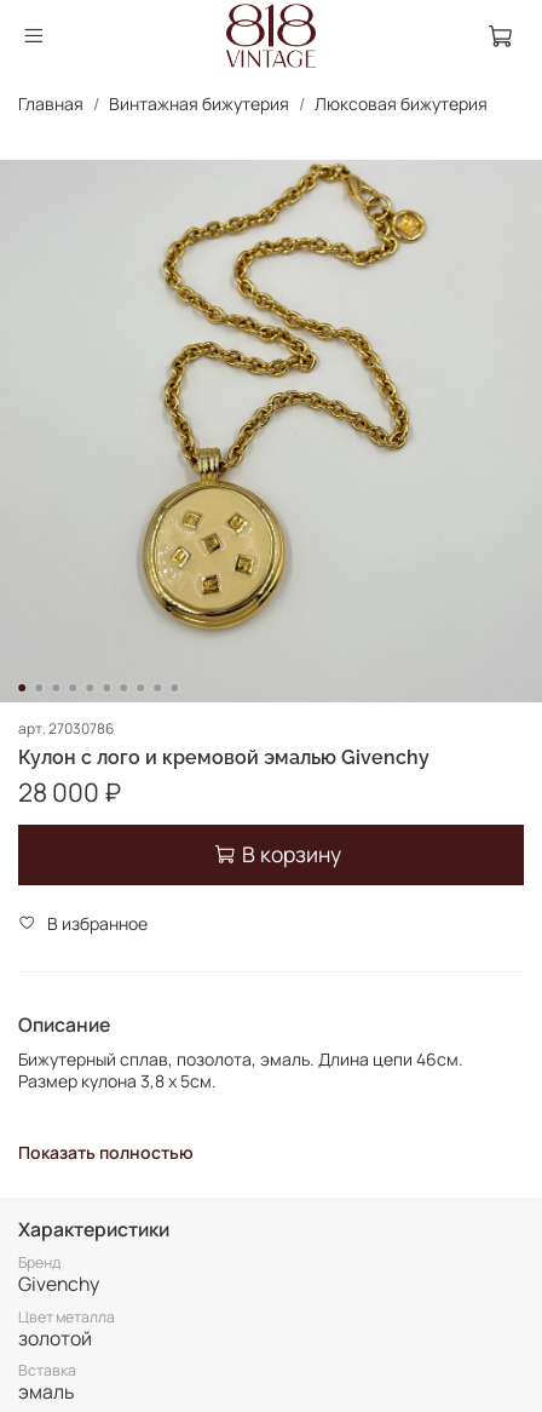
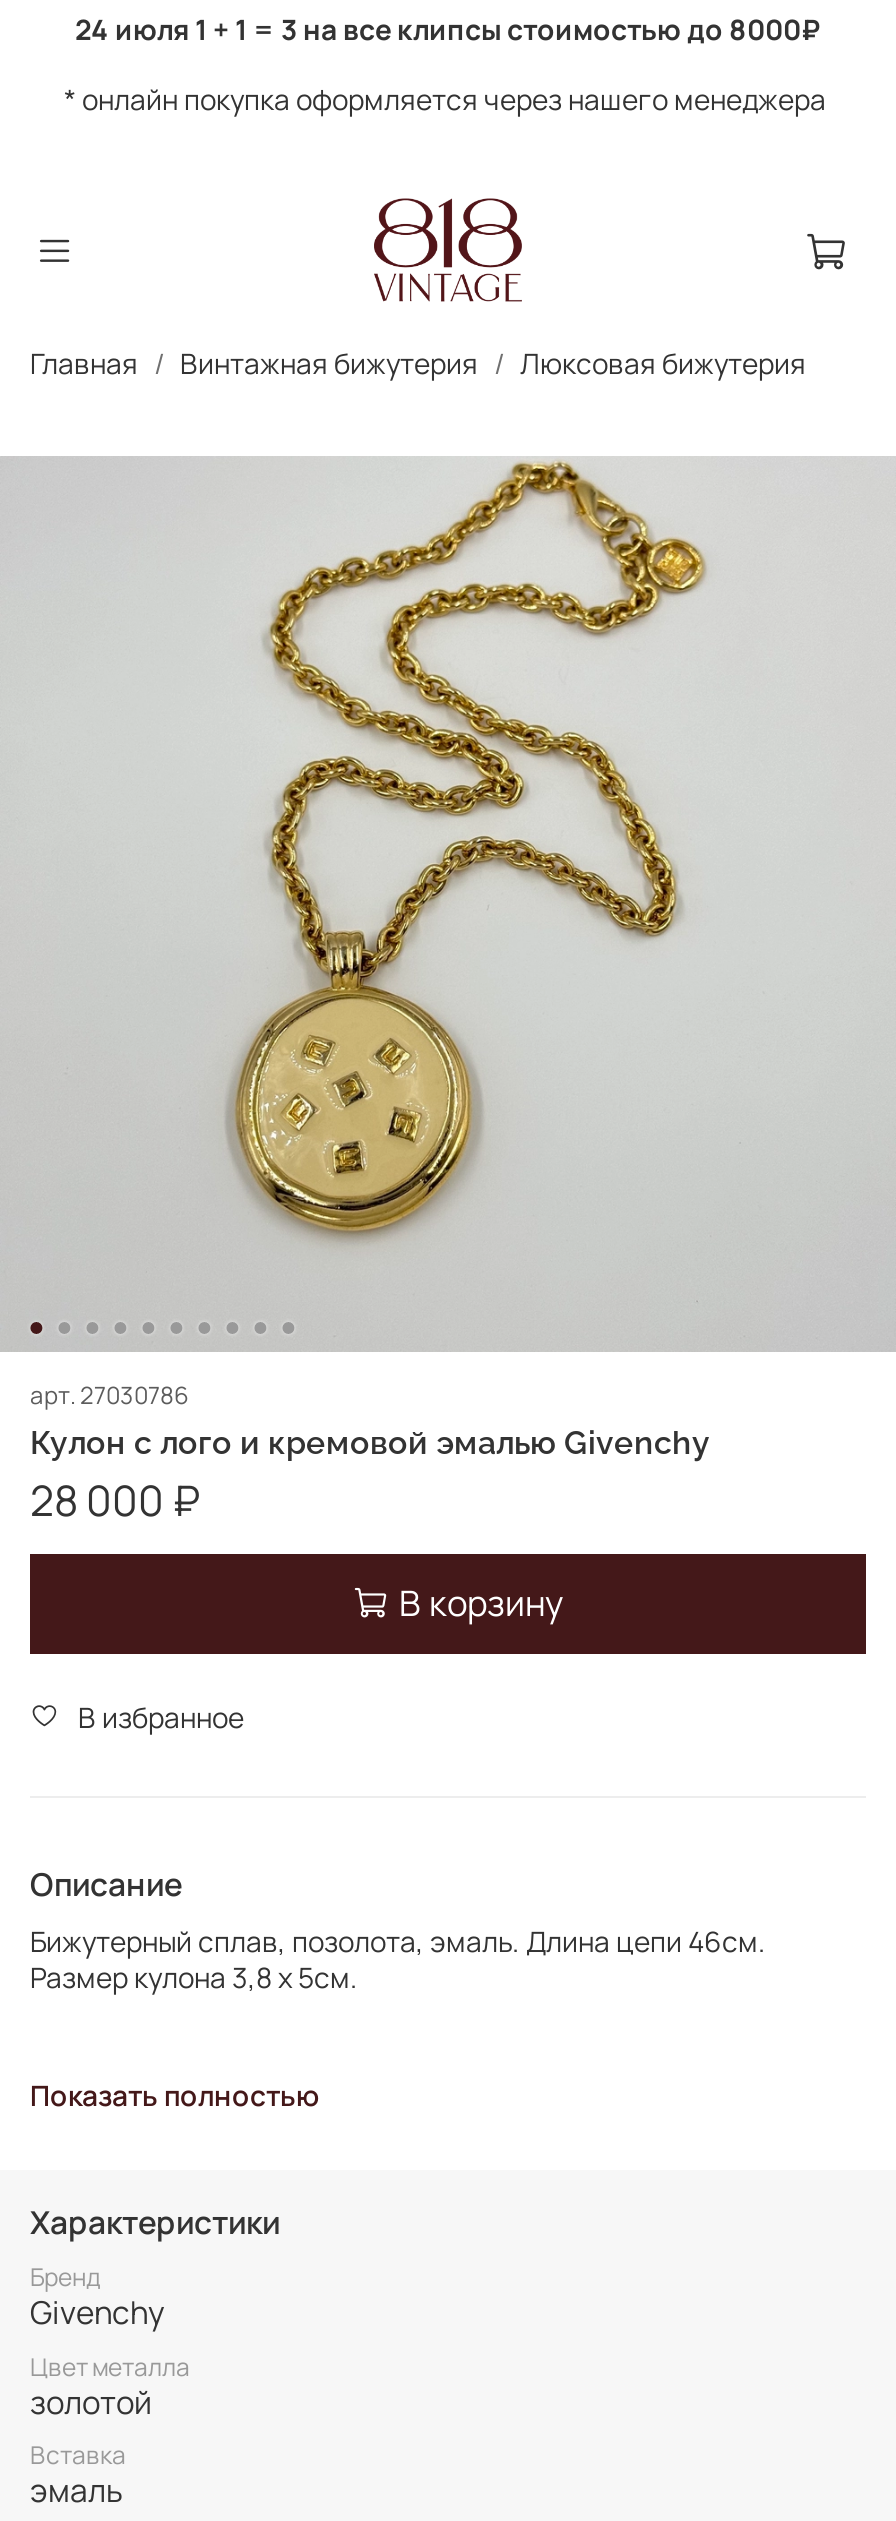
+ 24 июля 1 + 1 = 3 на все клипсы стоимостью до 8000₽
+ * онлайн покупка оформляется через нашего менеджера
